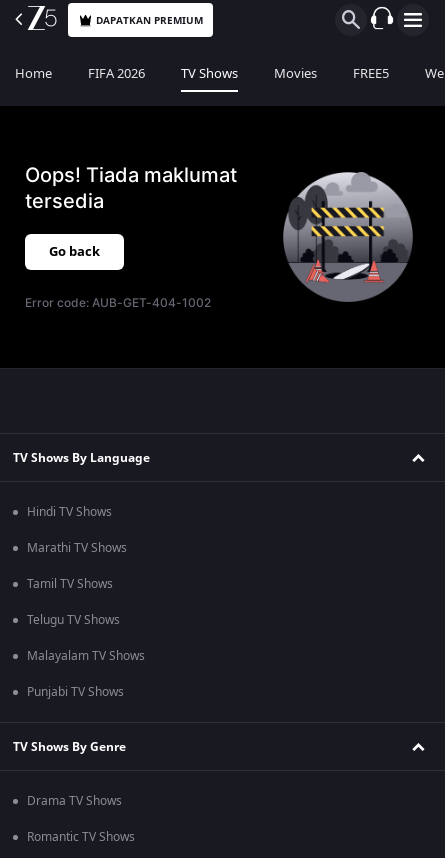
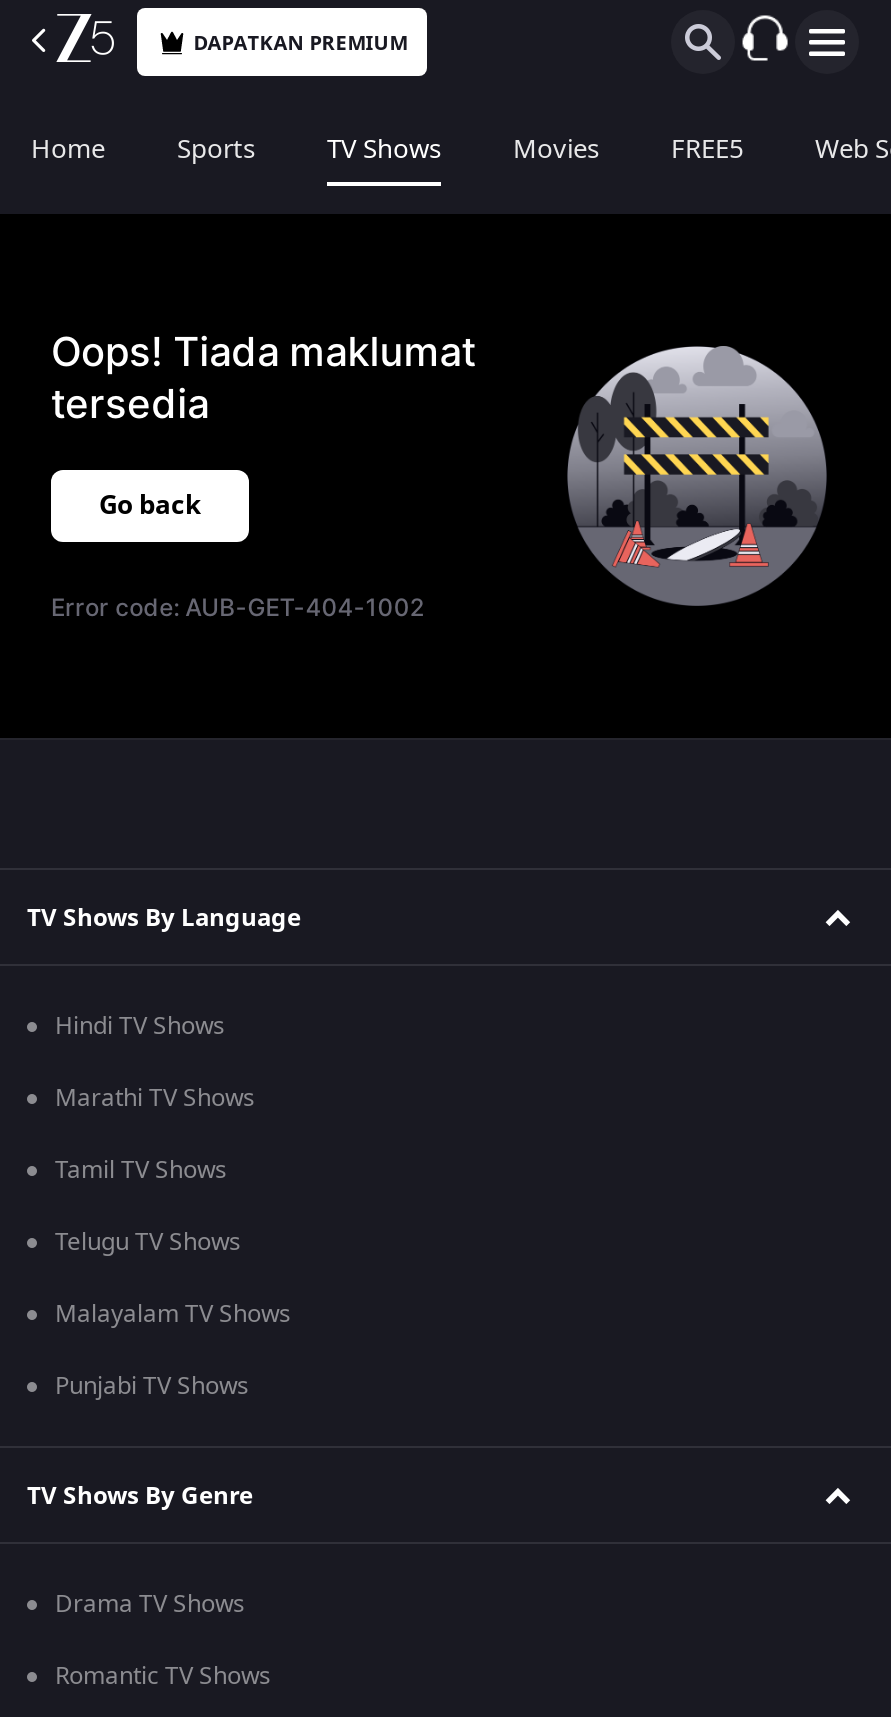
- FIFA 2026
+ Sports
